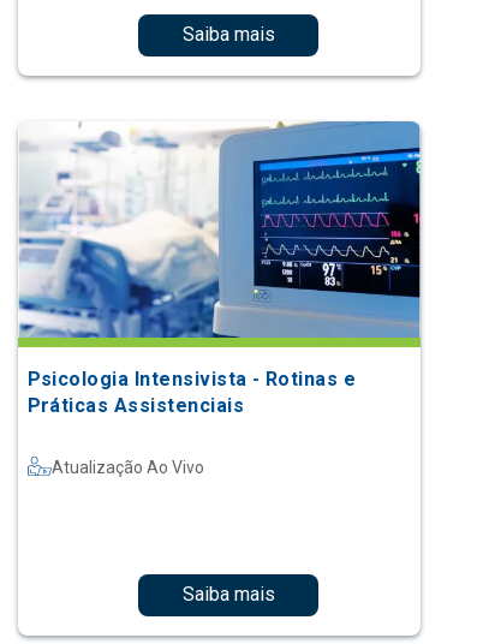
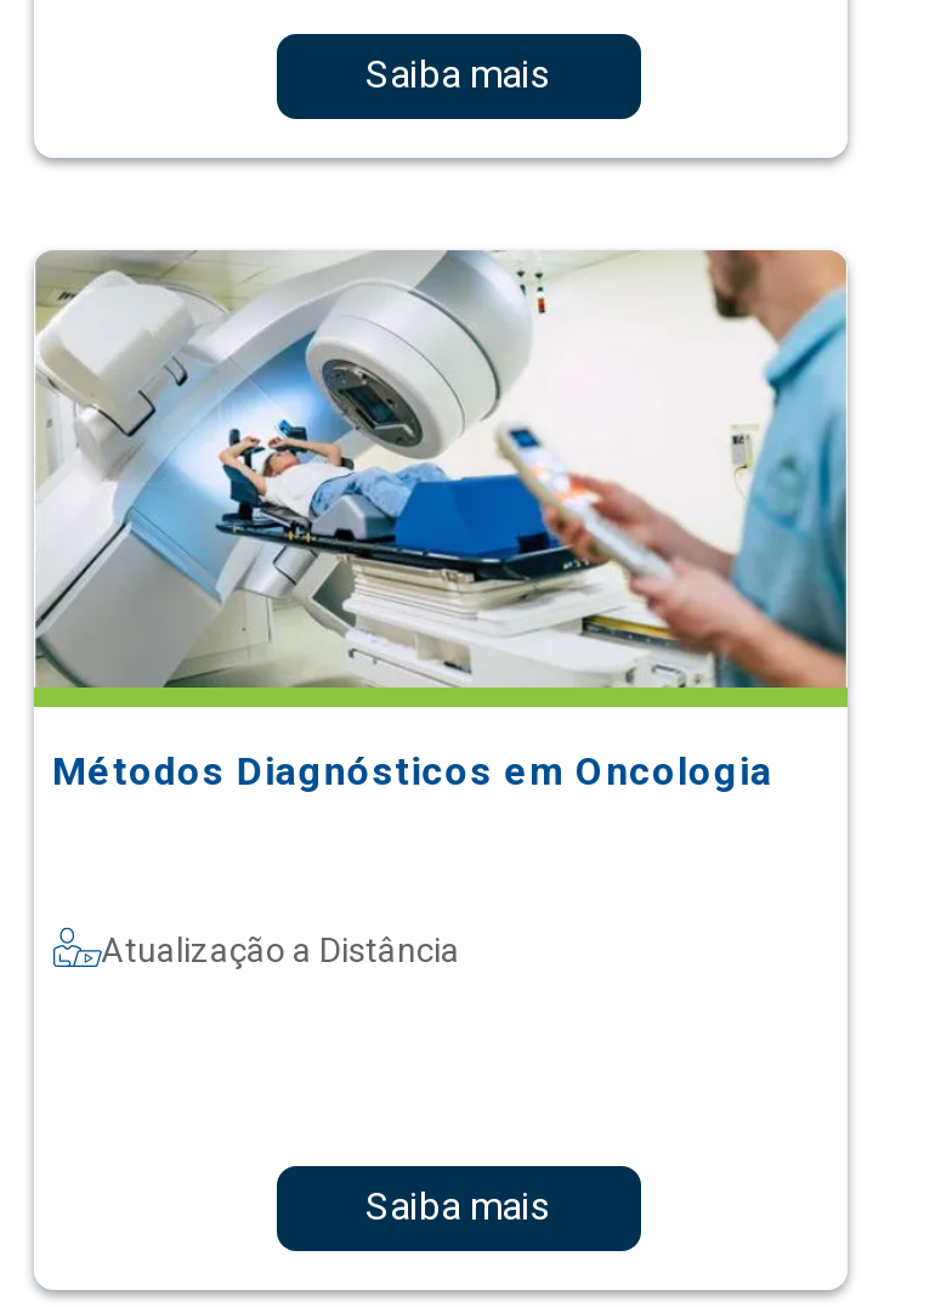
- [image]
- Psicologia Intensivista - Rotinas e
- Práticas Assistenciais
+ [image]
+ Métodos Diagnósticos em Oncologia

- Atualização Ao Vivo
+ Atualização a Distância
